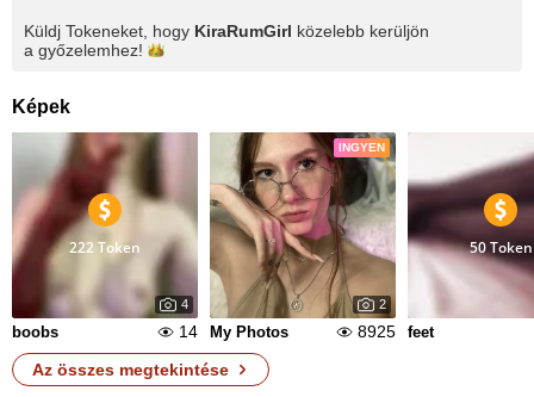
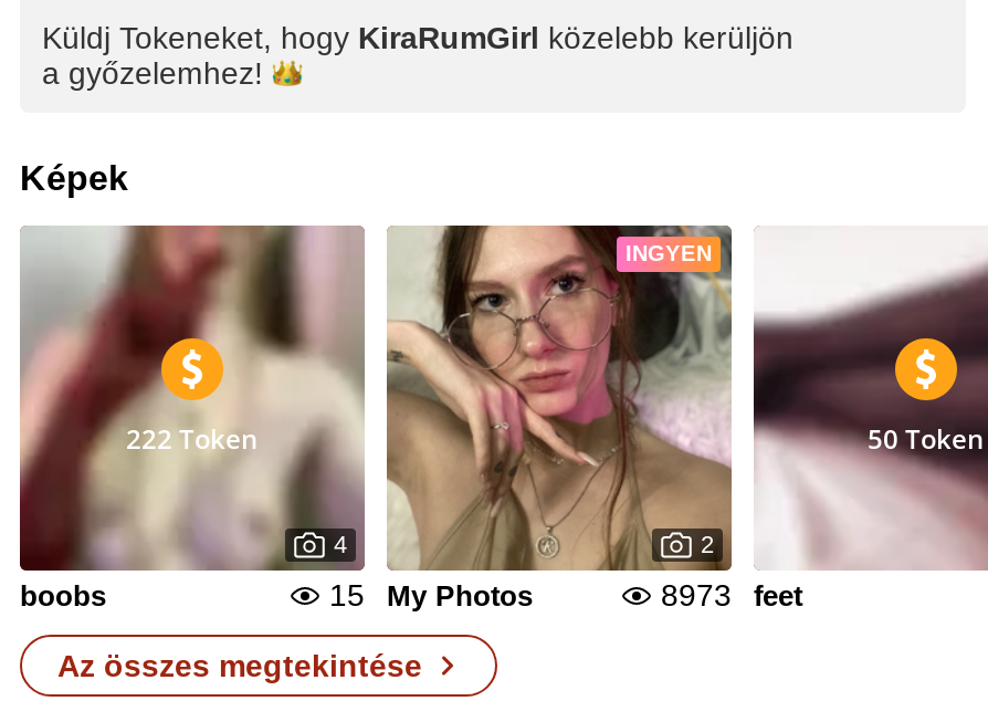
- 14 My Photos
+ 15 My Photos

- 8925 feet
+ 8973 feet
